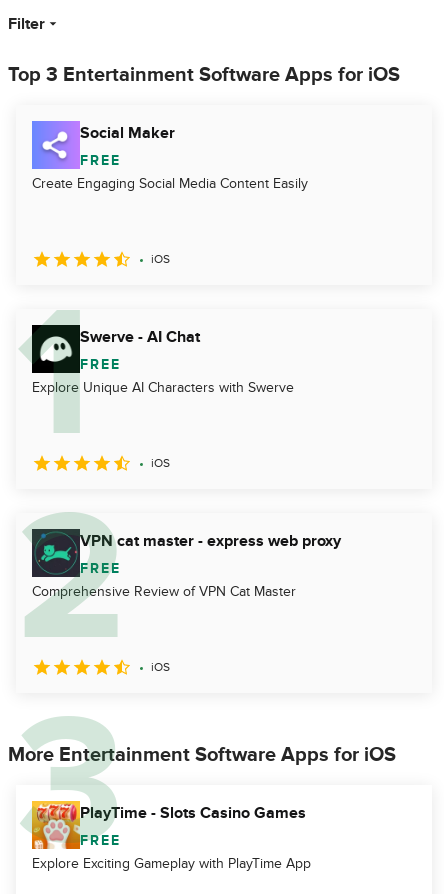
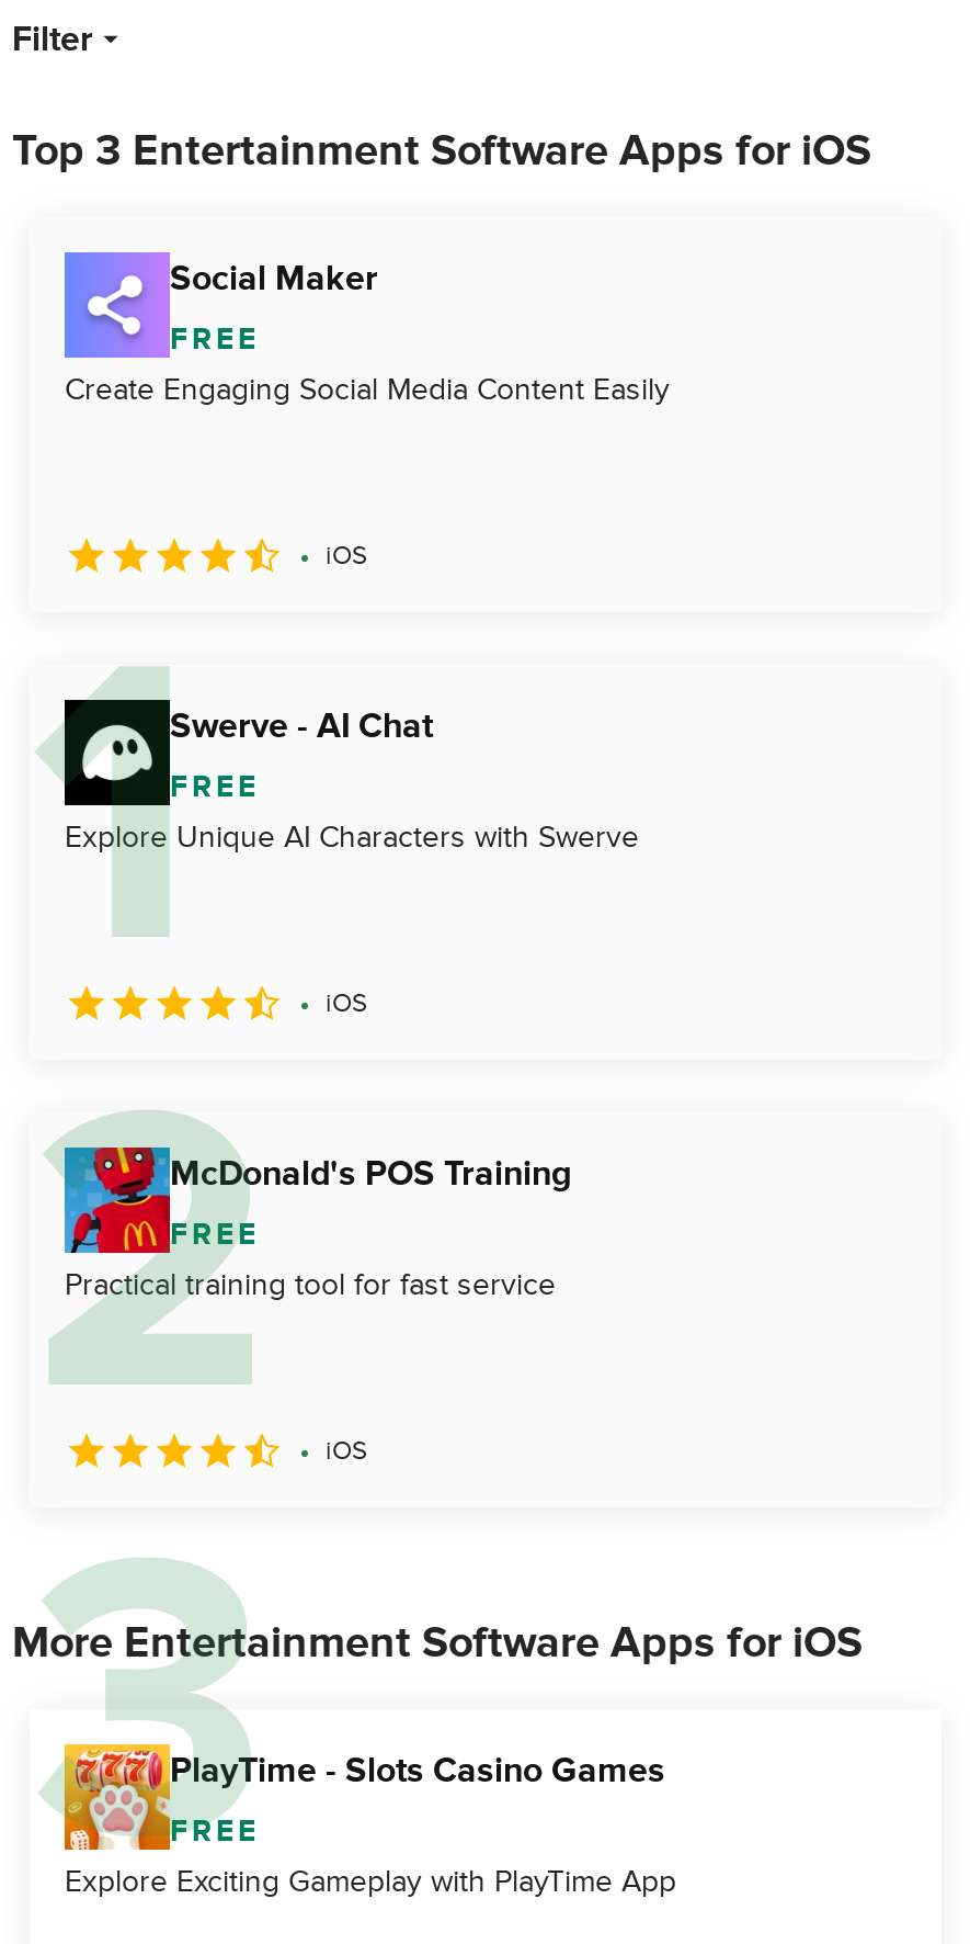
- [image]
- VPN cat master - express web proxy
+ [image]
+ McDonald's POS Training

- Comprehensive Review of VPN Cat Master
+ Practical training tool for fast service
